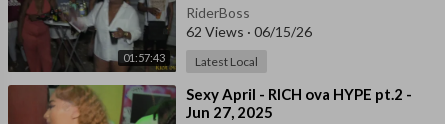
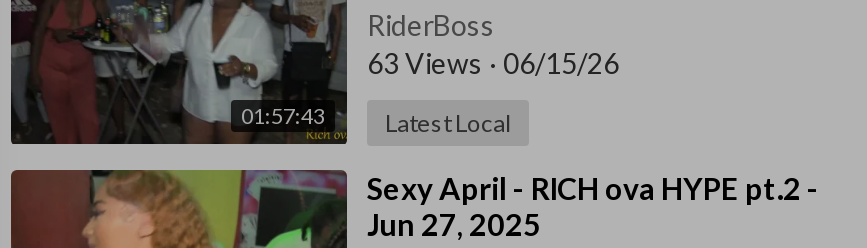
- 62 Views · 06/15/26
+ 63 Views · 06/15/26
